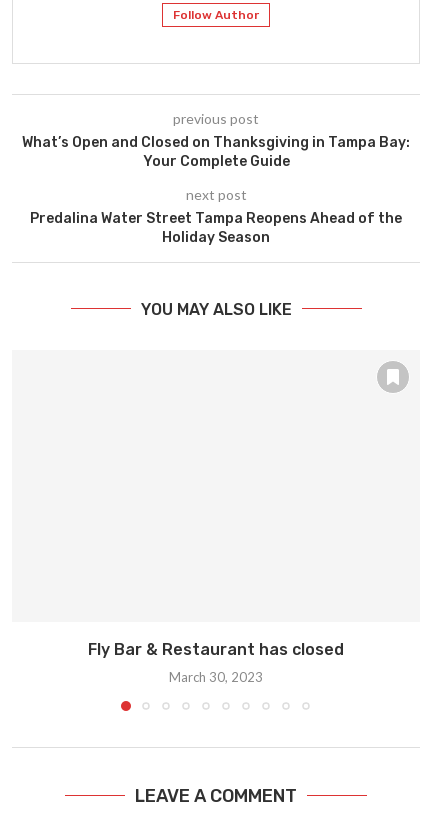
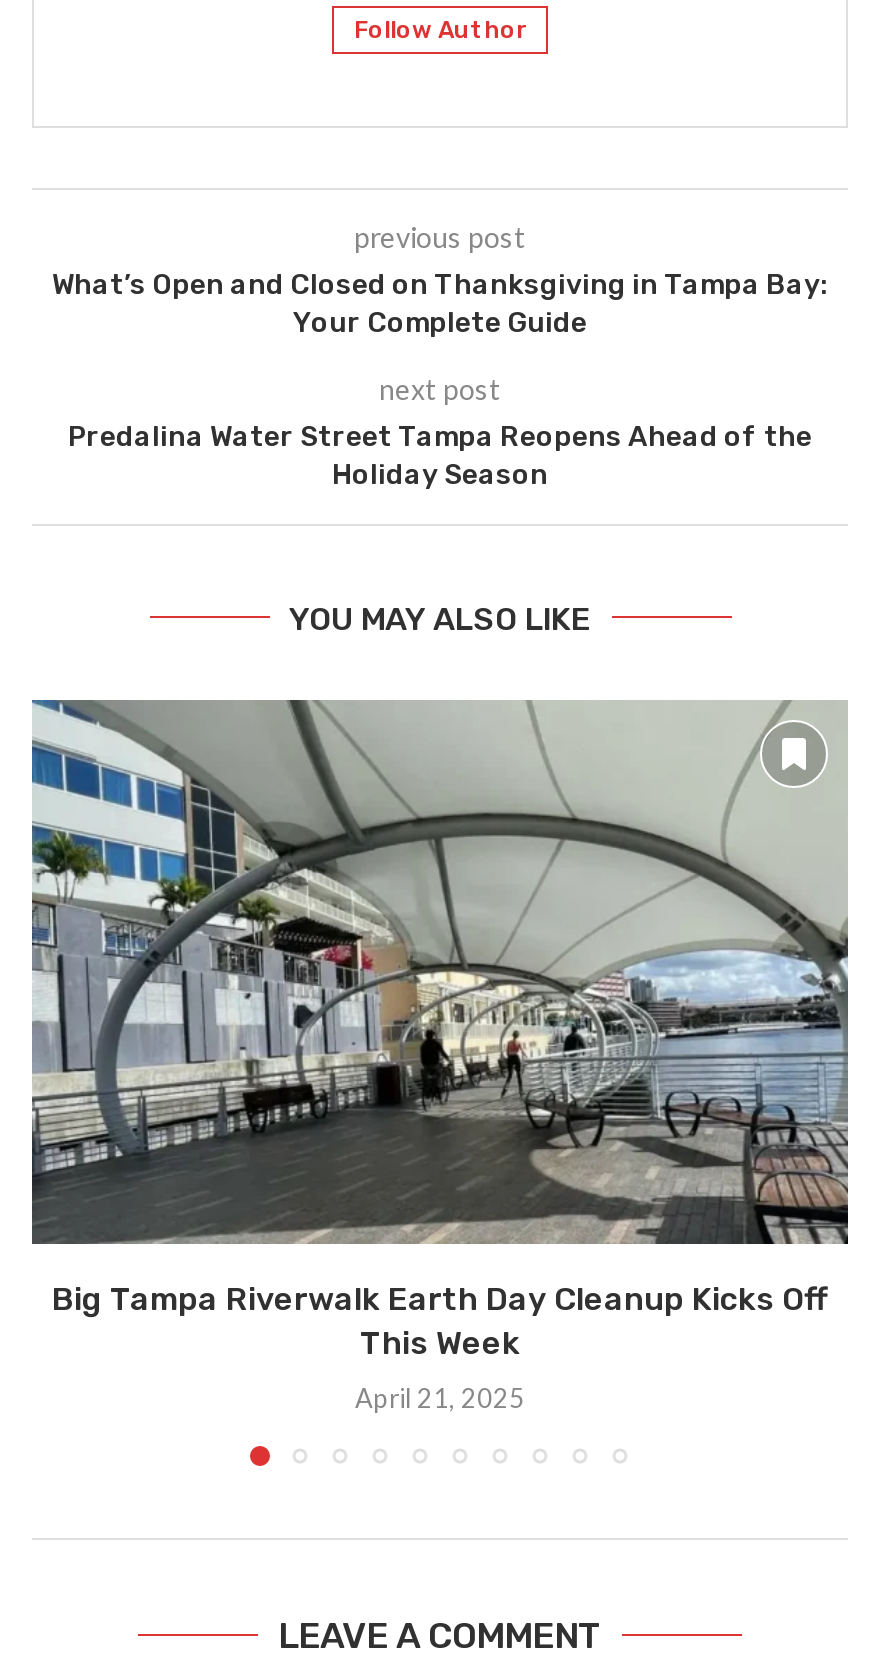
+ [image]

- Fly Bar & Restaurant has closed
+ Big Tampa Riverwalk Earth Day Cleanup Kicks Off
+ This Week

- March 30, 2023
+ April 21, 2025
